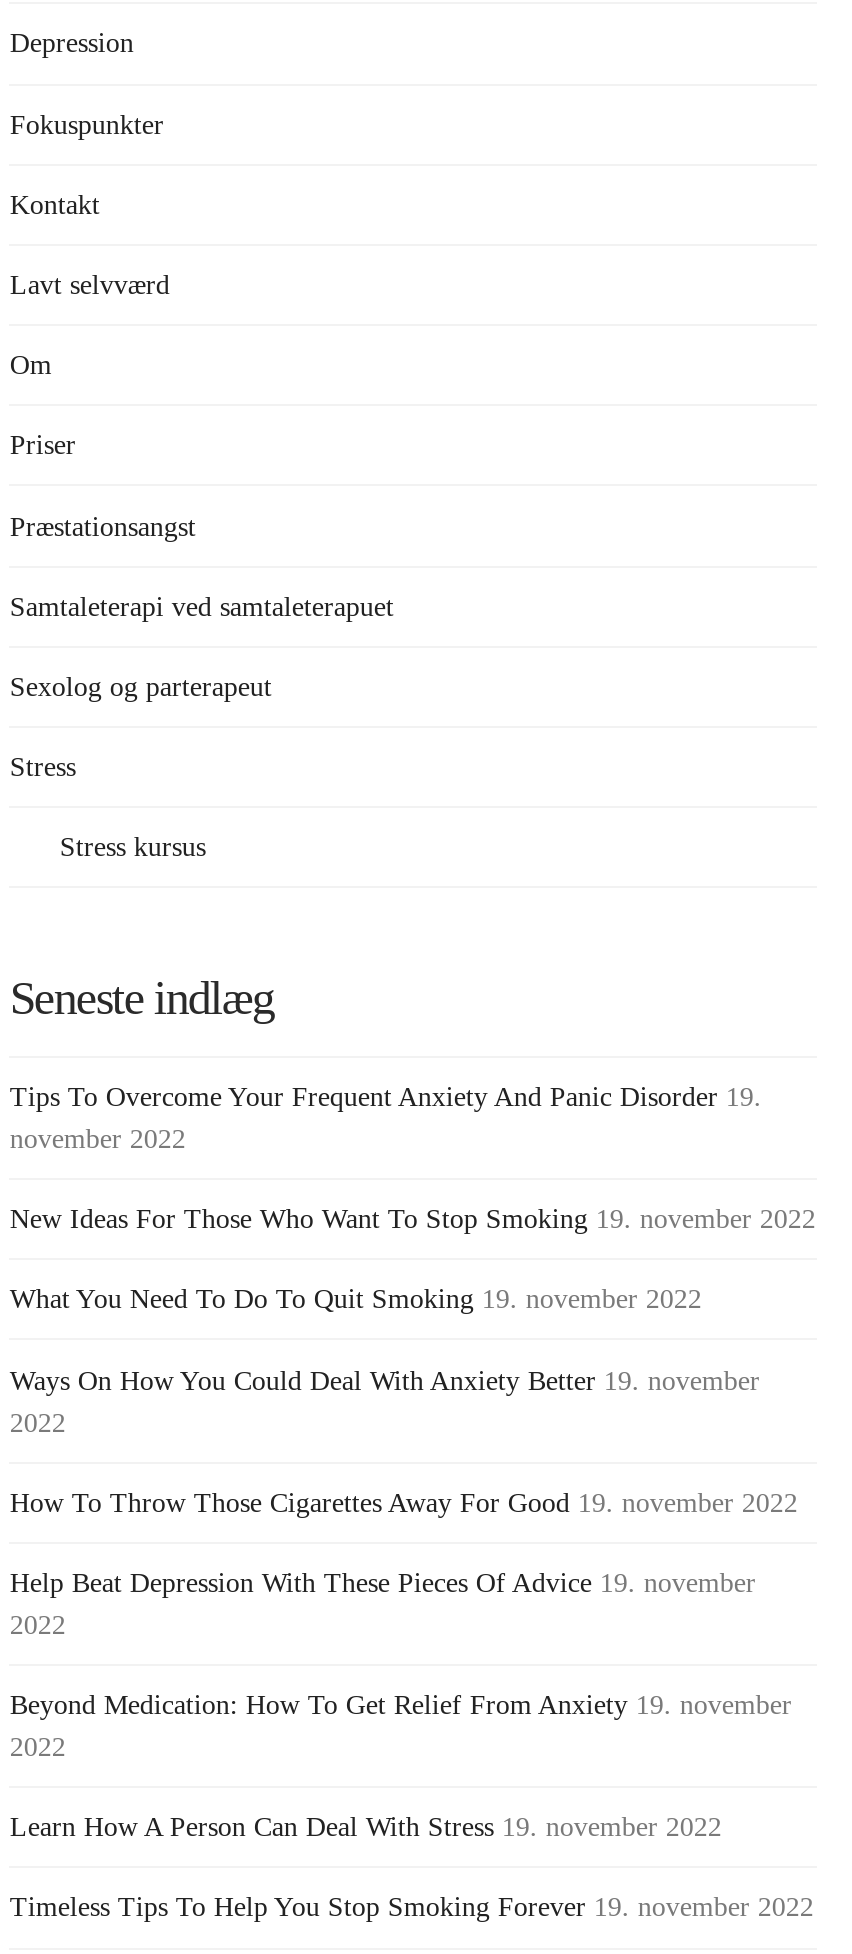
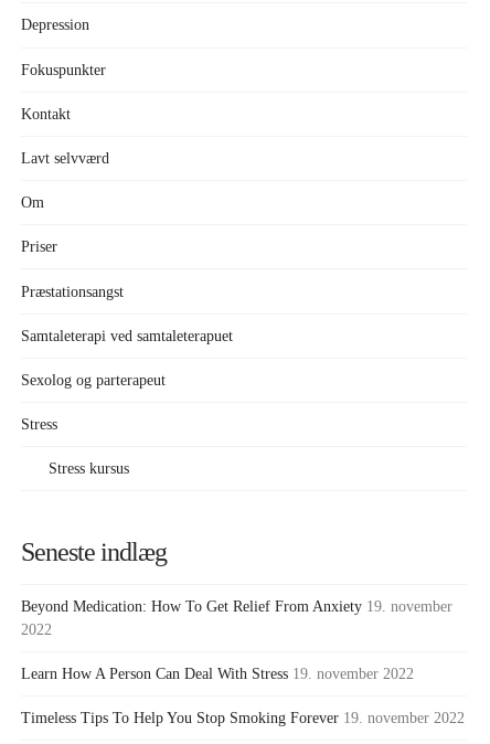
- Tips To Overcome Your Frequent Anxiety And Panic Disorder 19.
- november 2022
- New Ideas For Those Who Want To Stop Smoking 19. november 2022
- What You Need To Do To Quit Smoking 19. november 2022
- Ways On How You Could Deal With Anxiety Better 19. november
- 2022
- How To Throw Those Cigarettes Away For Good 19. november 2022
- Help Beat Depression With These Pieces Of Advice 19. november
- 2022
